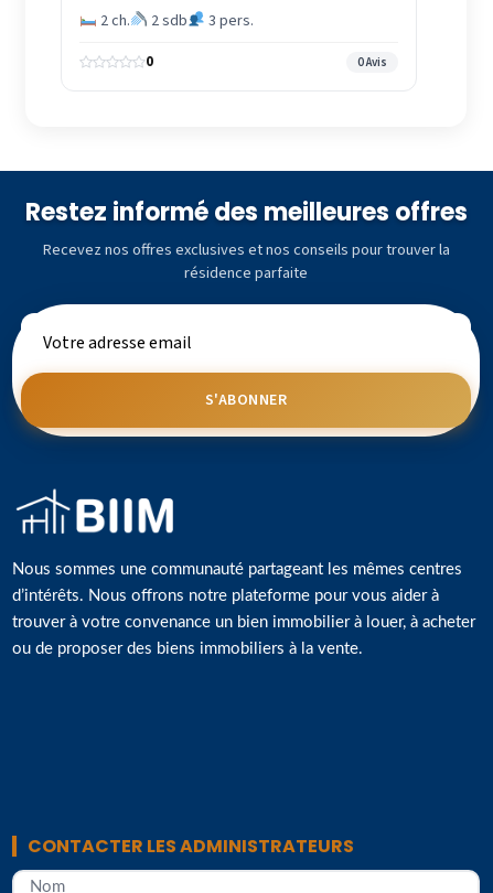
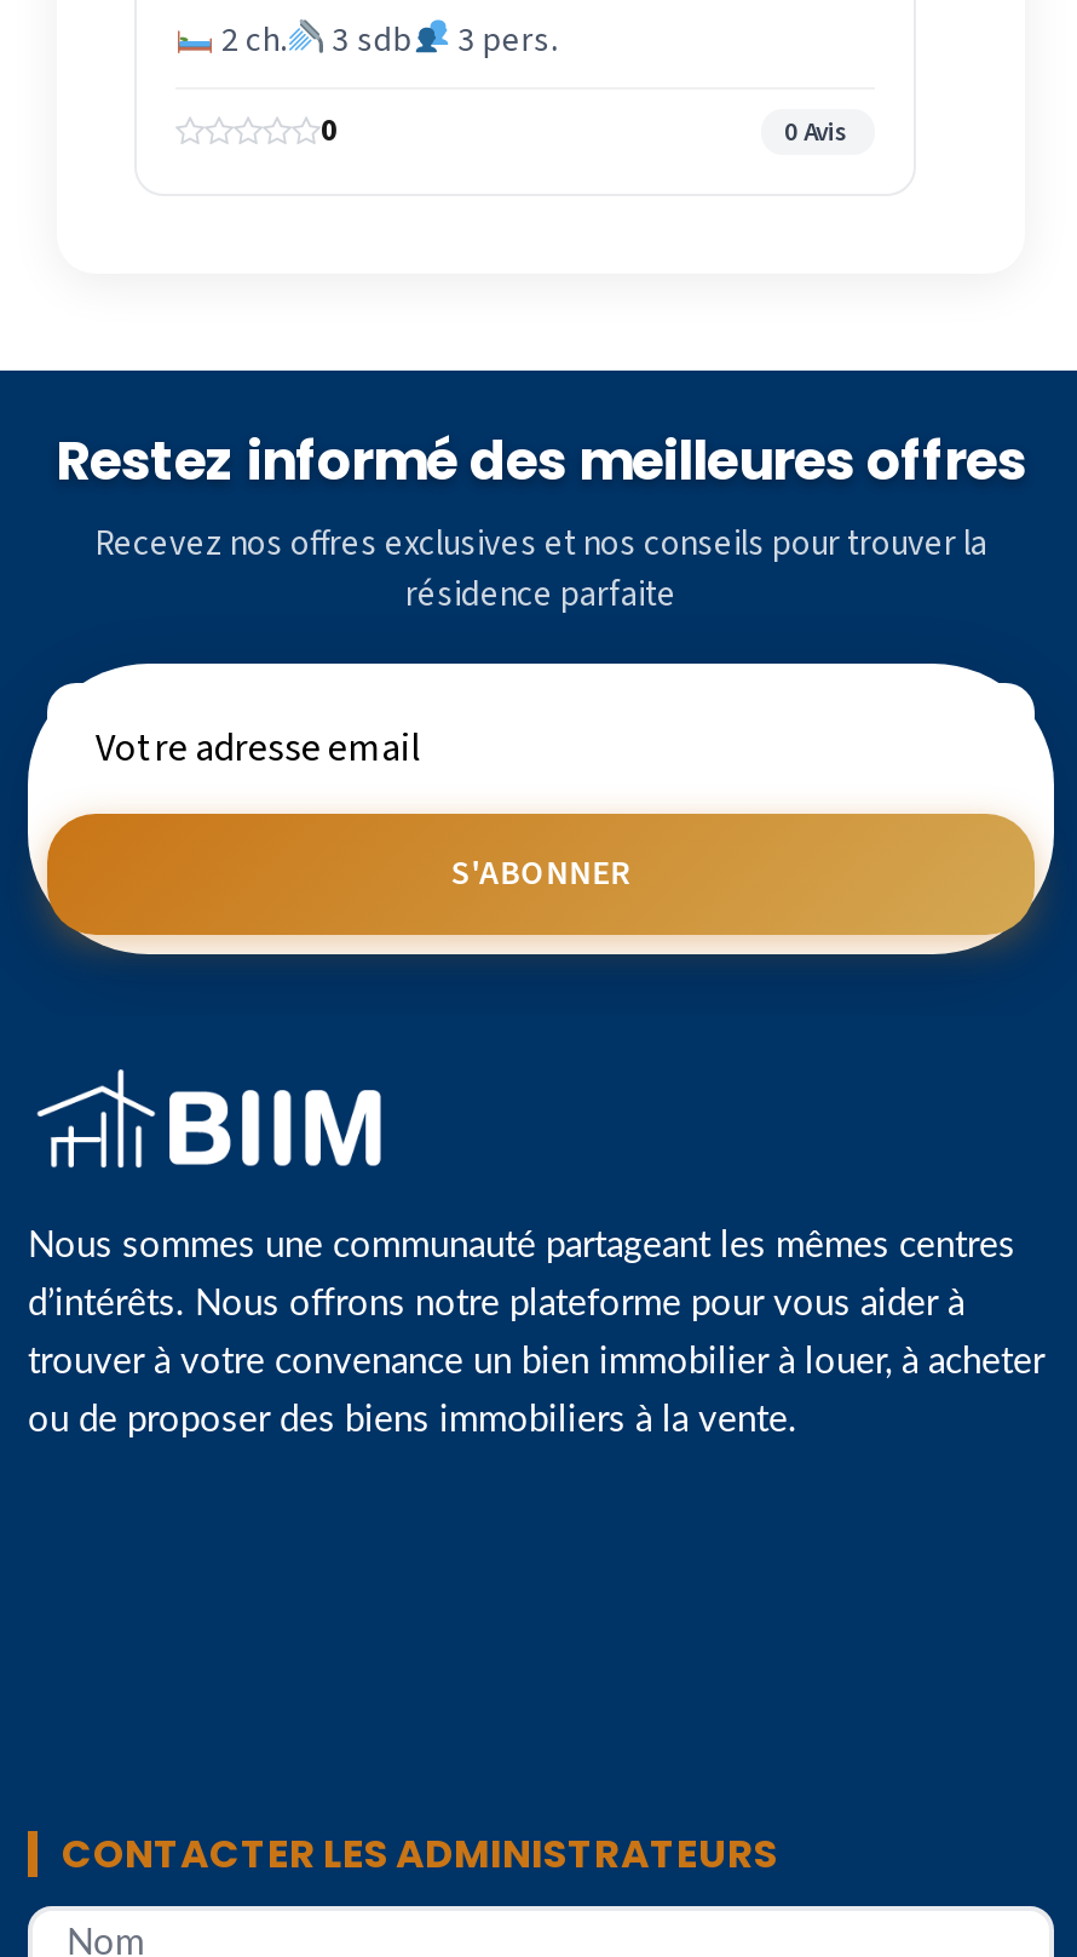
- 2 ch. 2 sdb 3 pers.
+ 2 ch. 3 sdb 3 pers.
